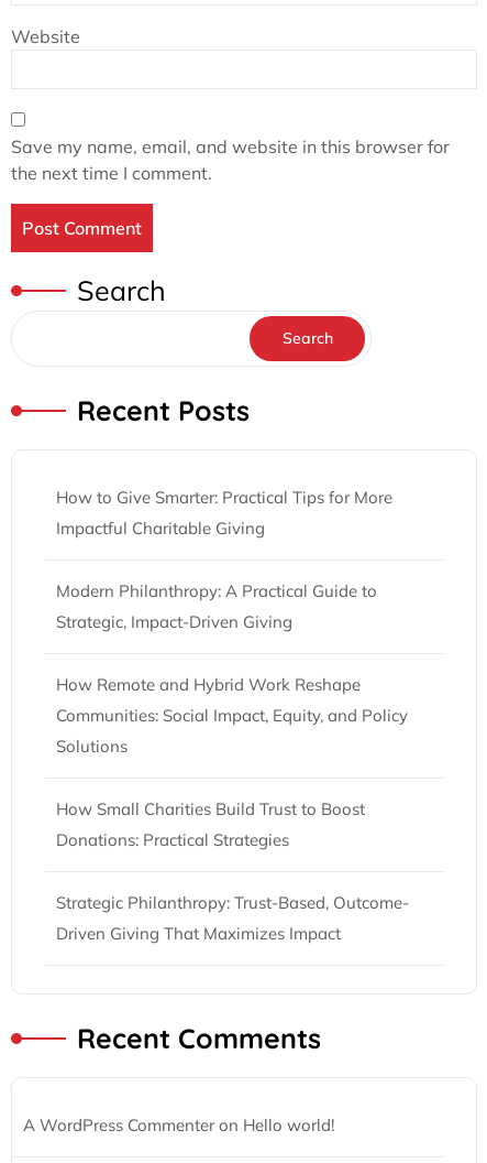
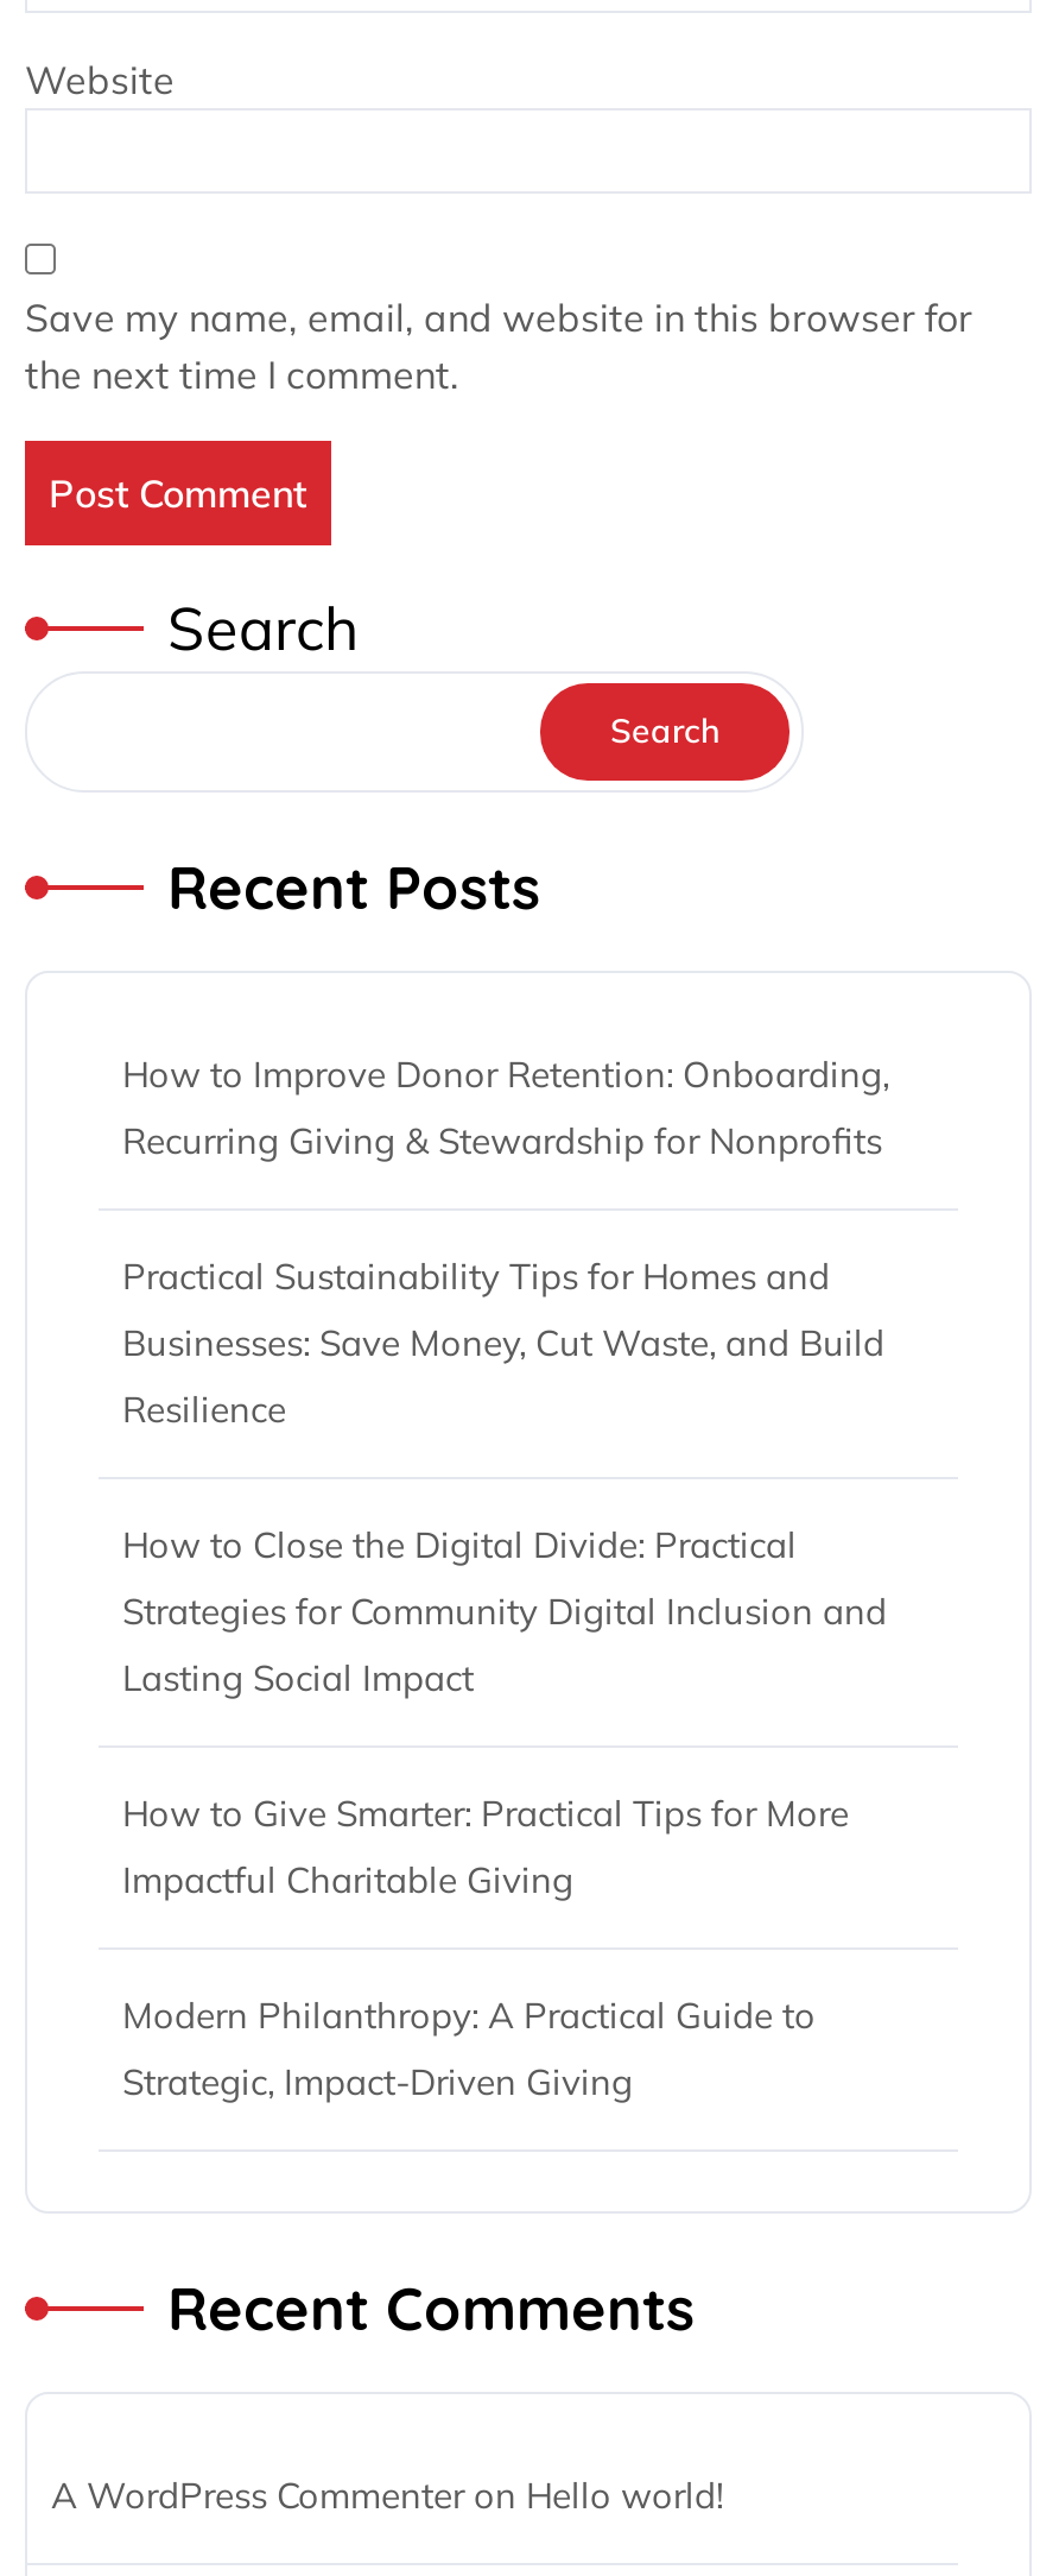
+ How to Improve Donor Retention: Onboarding,
+ Recurring Giving & Stewardship for Nonprofits
+ Practical Sustainability Tips for Homes and
+ Businesses: Save Money, Cut Waste, and Build
+ Resilience
+ How to Close the Digital Divide: Practical
+ Strategies for Community Digital Inclusion and
+ Lasting Social Impact

moved down: How to Give Smarter: Practical Tips for More | Impactful Charitable Giving | Modern Philanthropy: A Practical Guide to | Strategic, Impact-Driven Giving

- How Remote and Hybrid Work Reshape
- Communities: Social Impact, Equity, and Policy
- Solutions
- How Small Charities Build Trust to Boost
- Donations: Practical Strategies
- Strategic Philanthropy: Trust-Based, Outcome-
- Driven Giving That Maximizes Impact
